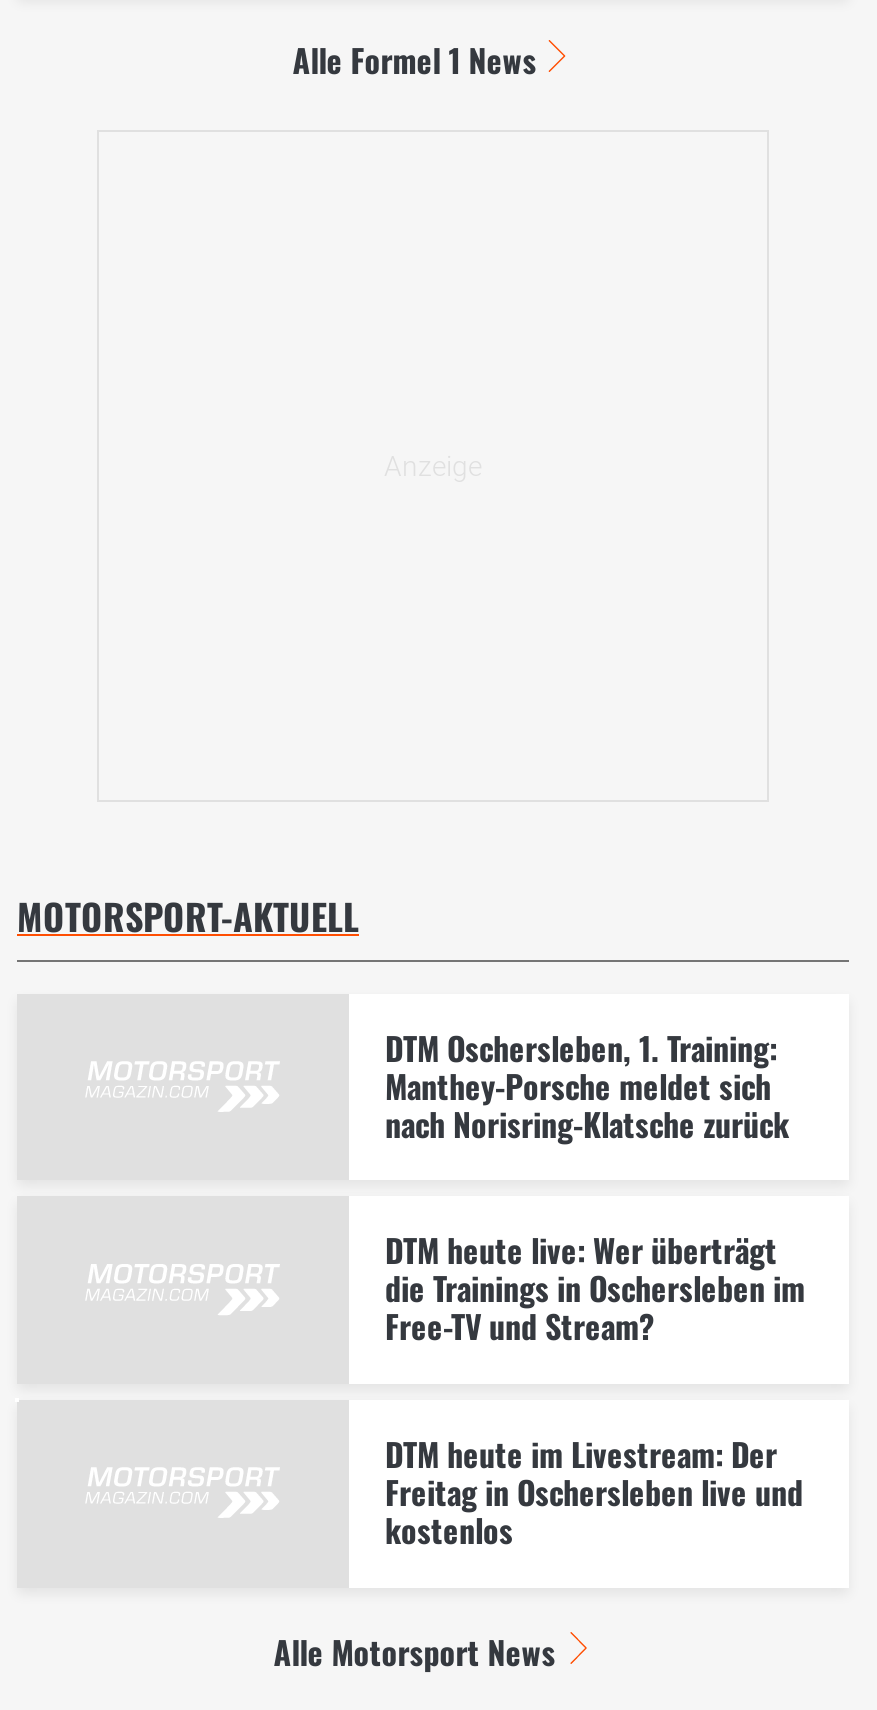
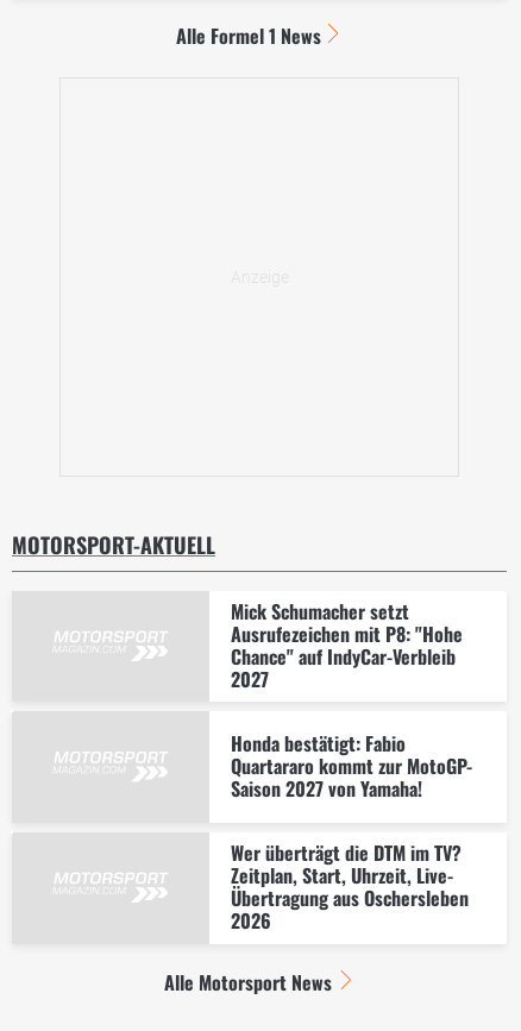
- DTM Oschersleben, 1. Training:
- Manthey-Porsche meldet sich
- nach Norisring-Klatsche zurück
+ Mick Schumacher setzt
+ Ausrufezeichen mit P8: "Hohe
+ Chance" auf IndyCar-Verbleib
+ 2027

- DTM heute live: Wer überträgt
- die Trainings in Oschersleben im
- Free-TV und Stream?
+ Honda bestätigt: Fabio
+ Quartararo kommt zur MotoGP-
+ Saison 2027 von Yamaha!

- DTM heute im Livestream: Der
- Freitag in Oschersleben live und
- kostenlos
+ Wer überträgt die DTM im TV?
+ Zeitplan, Start, Uhrzeit, Live-
+ Übertragung aus Oschersleben
+ 2026
